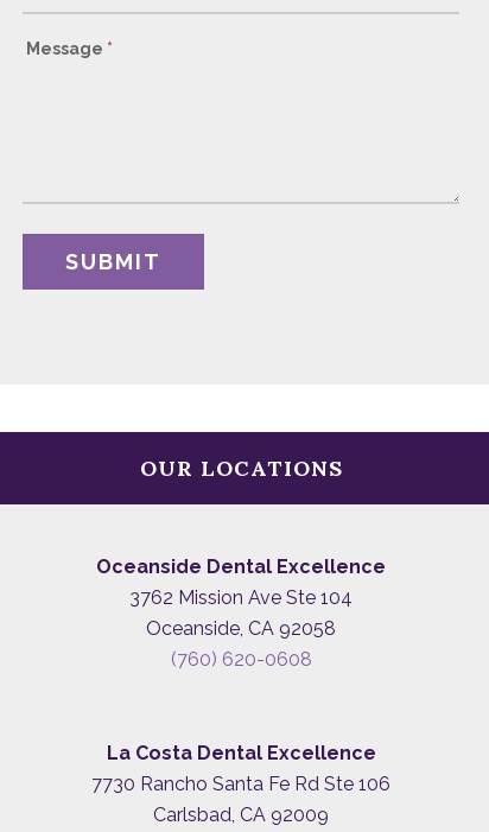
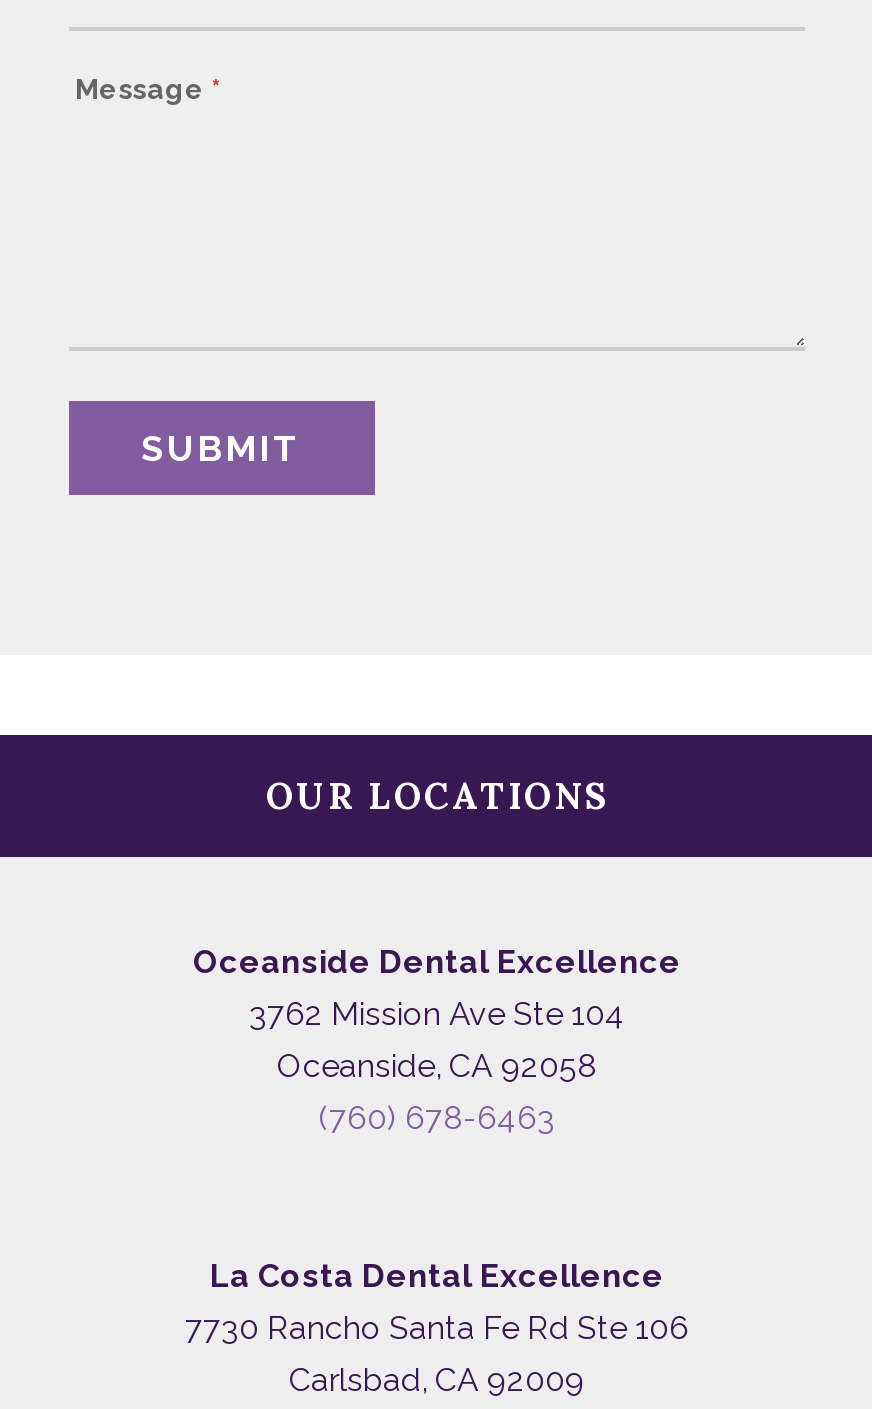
- (760) 620-0608
+ (760) 678-6463
